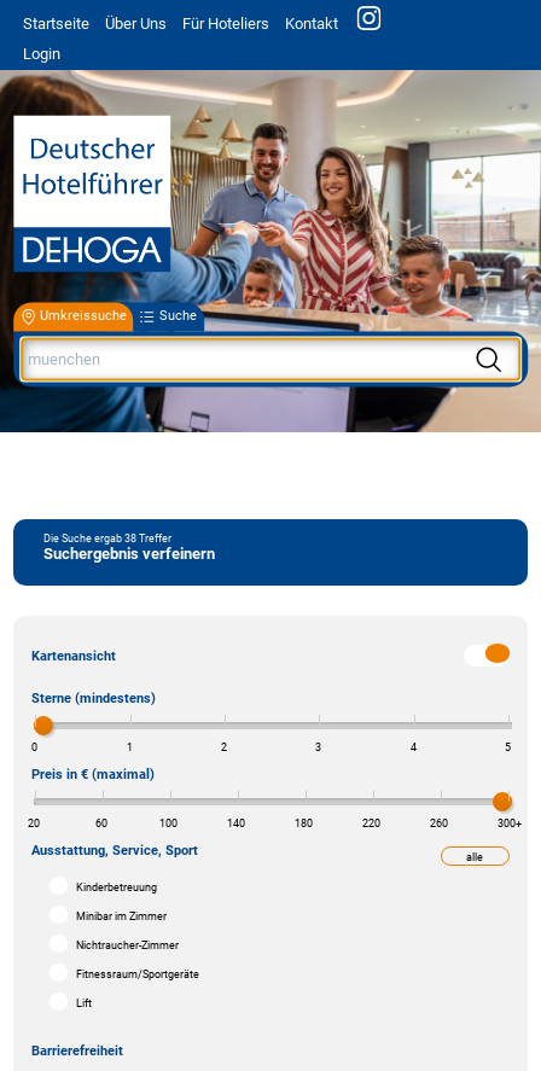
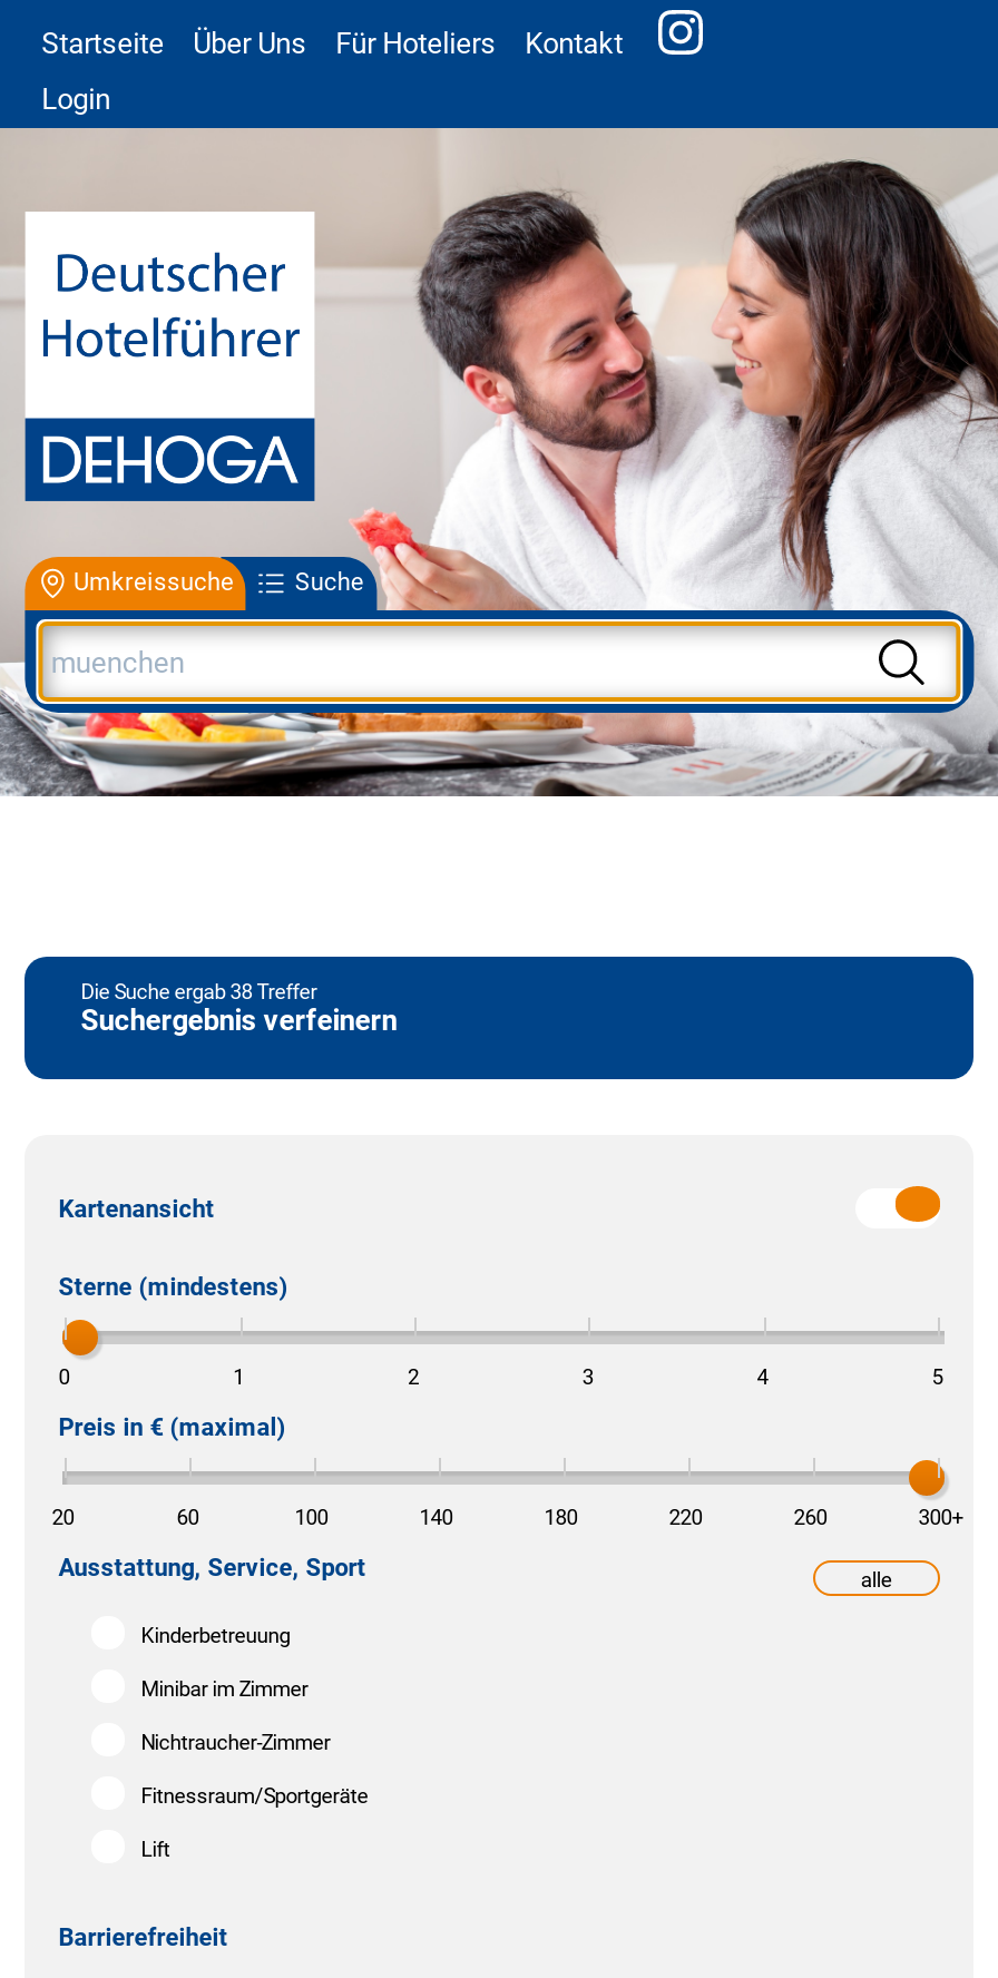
- [image]
+ [image]
